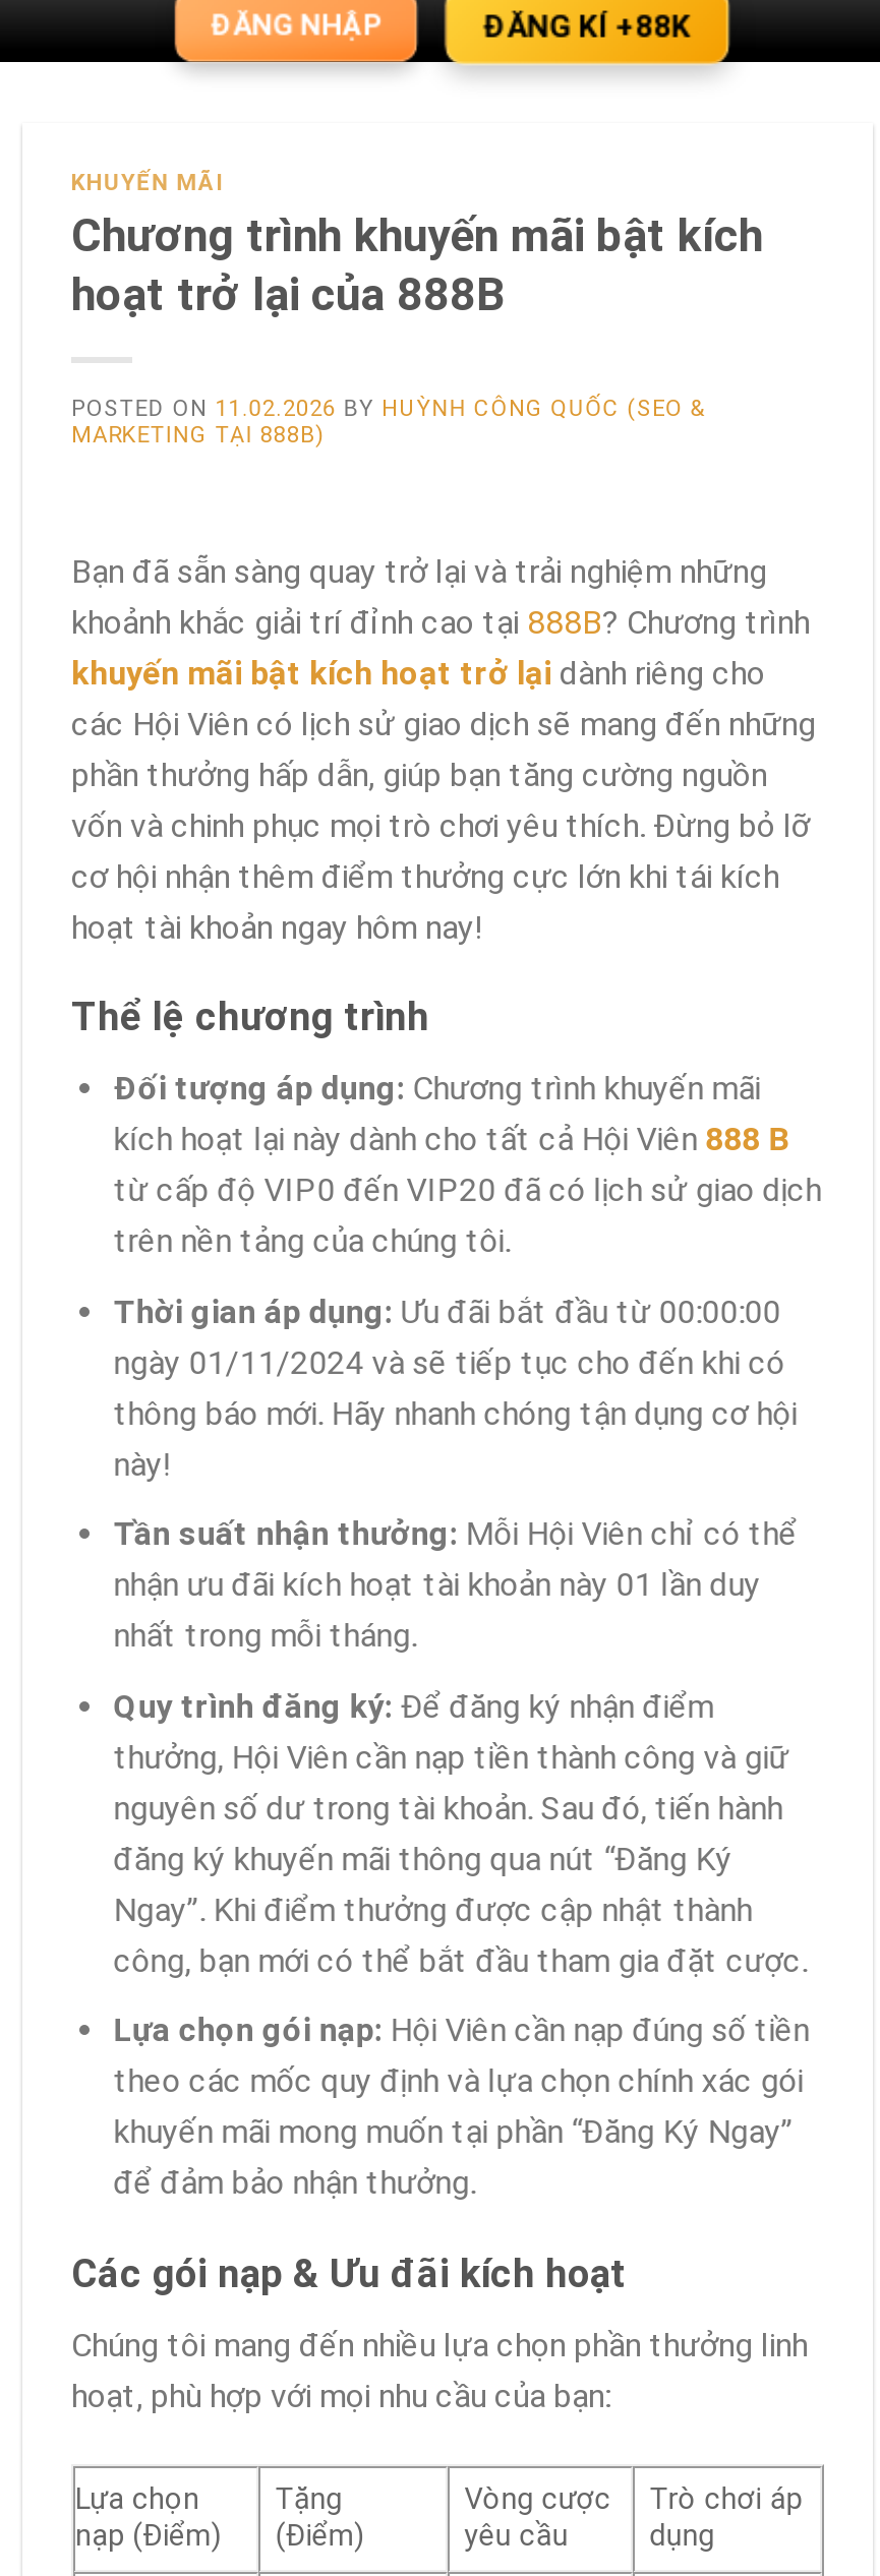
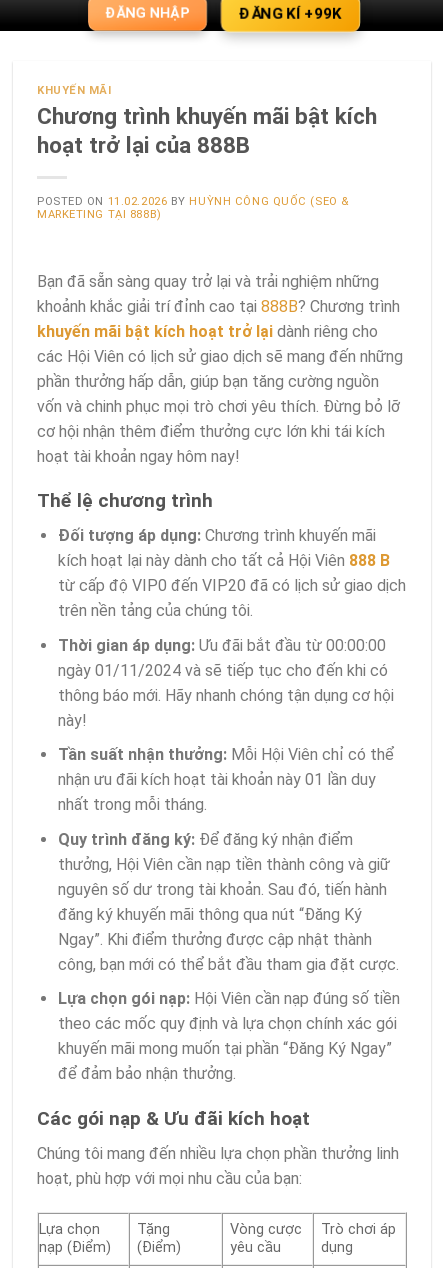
- ĐĂNG KÍ +88K
+ ĐĂNG KÍ +99K
